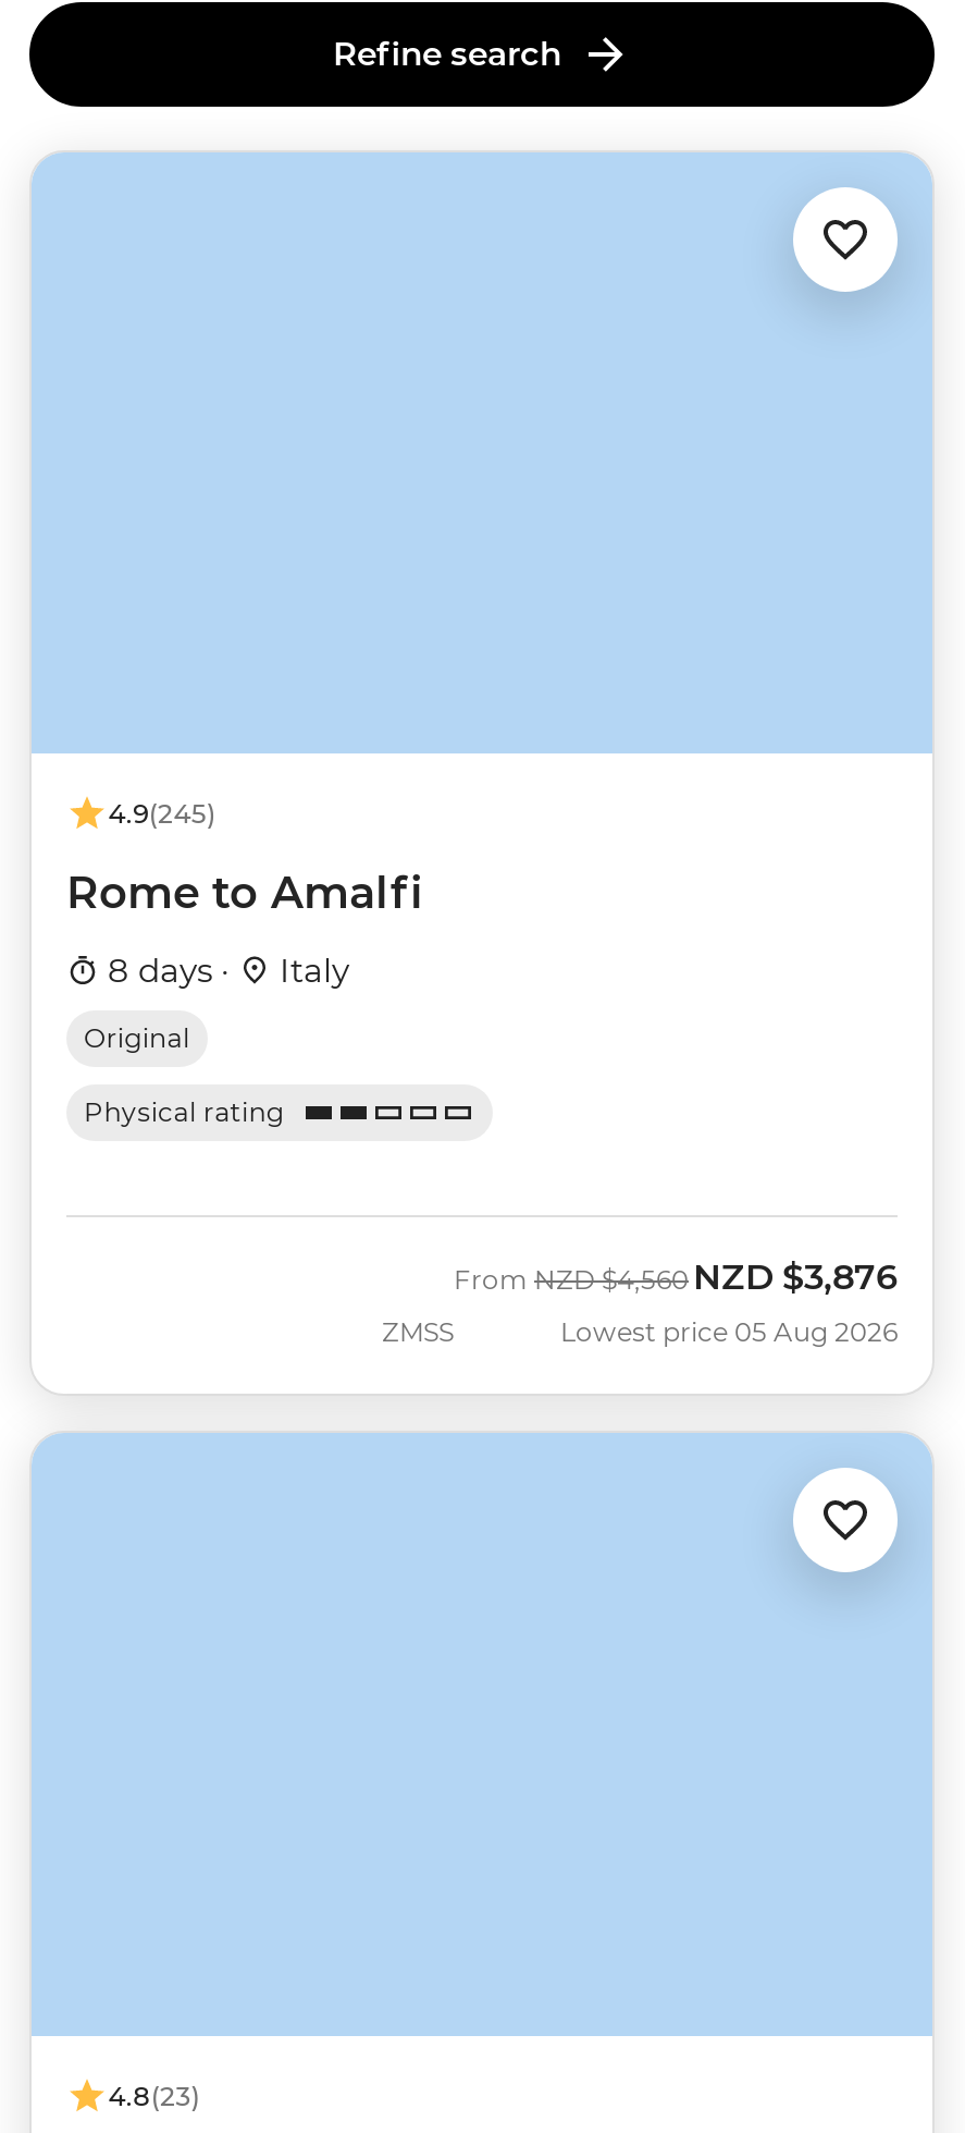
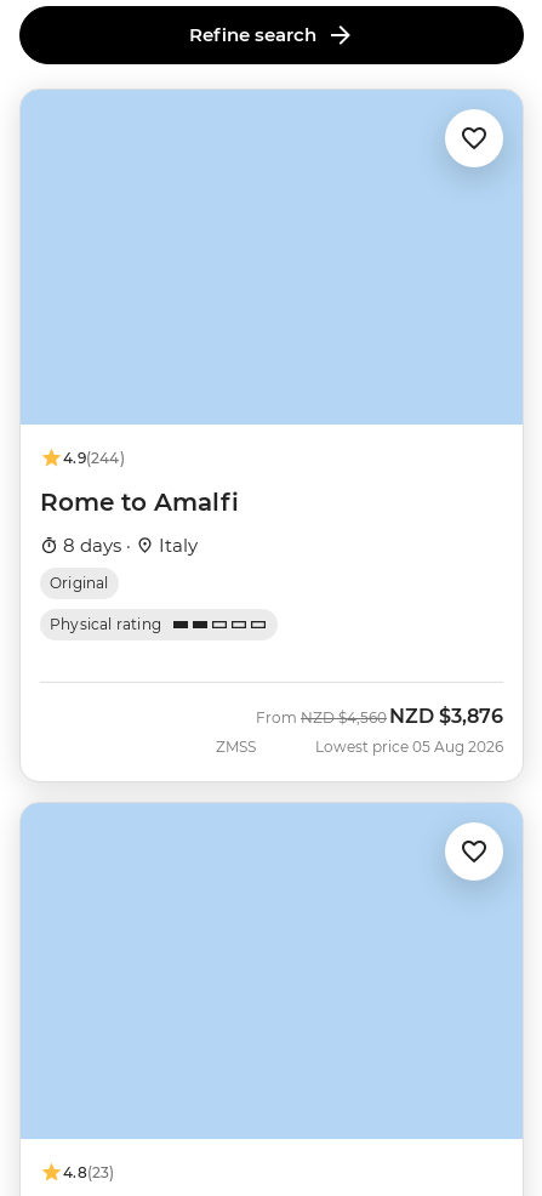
- 4.9(245)
+ 4.9(244)
